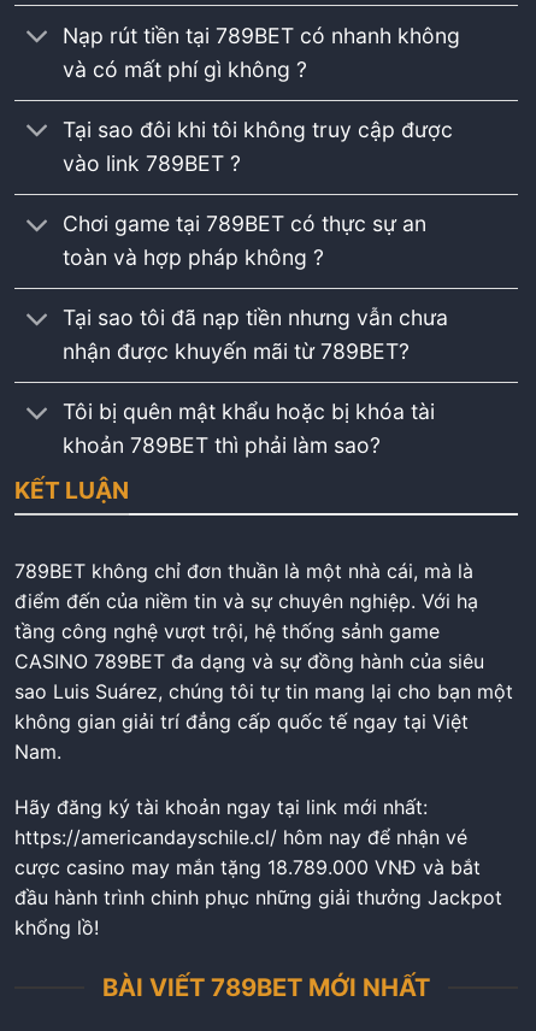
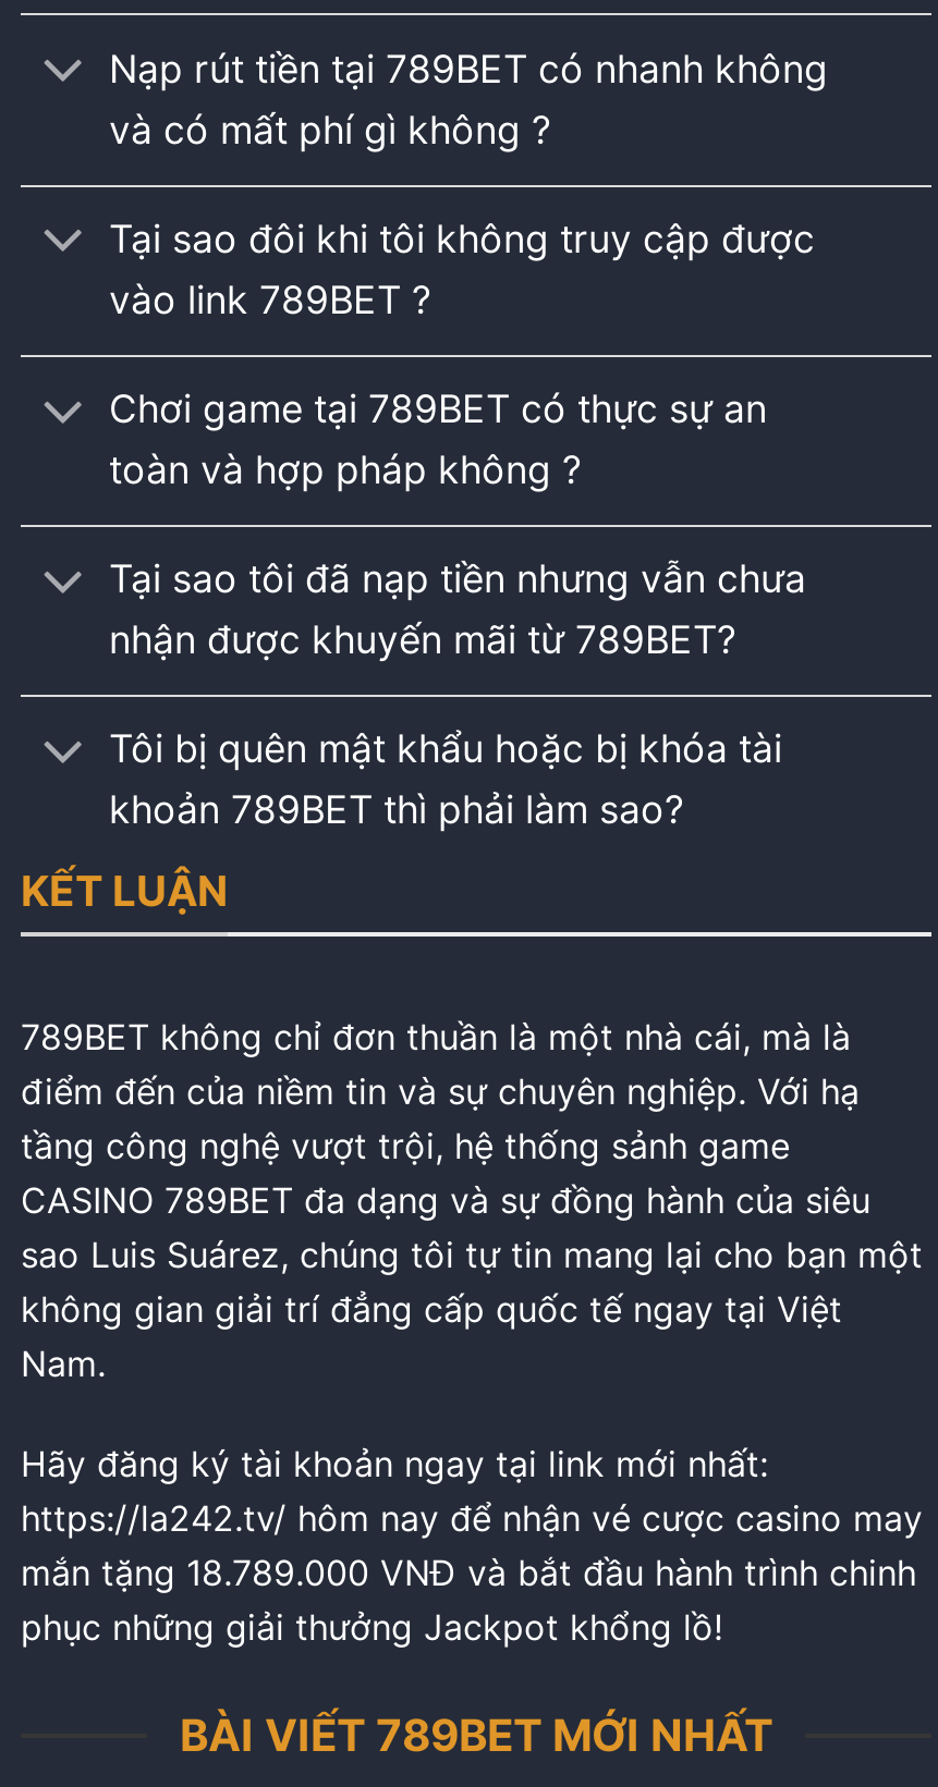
- https://americandayschile.cl/ hôm nay để nhận vé
- cược casino may mắn tặng 18.789.000 VNĐ và bắt
- đầu hành trình chinh phục những giải thưởng Jackpot
- khổng lồ!
+ https://la242.tv/ hôm nay để nhận vé cược casino may
+ mắn tặng 18.789.000 VNĐ và bắt đầu hành trình chinh
+ phục những giải thưởng Jackpot khổng lồ!
